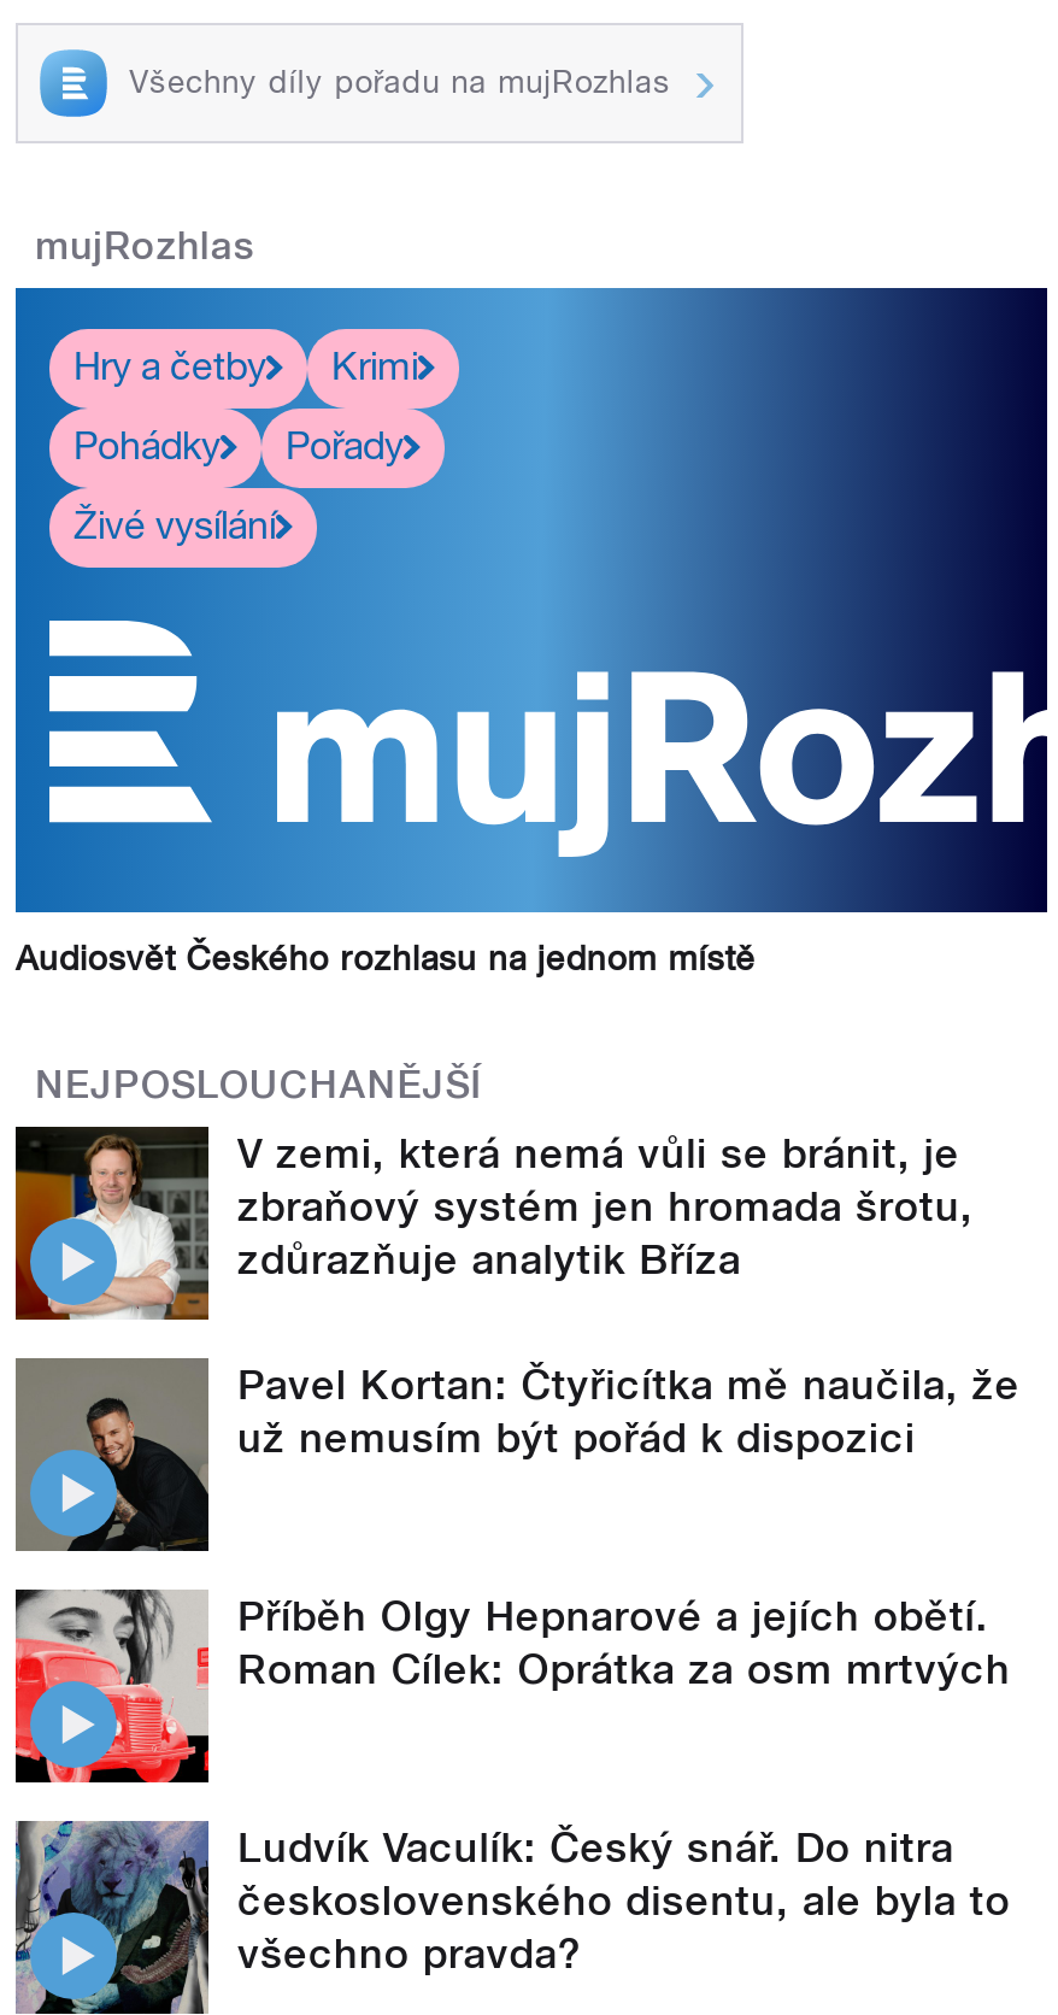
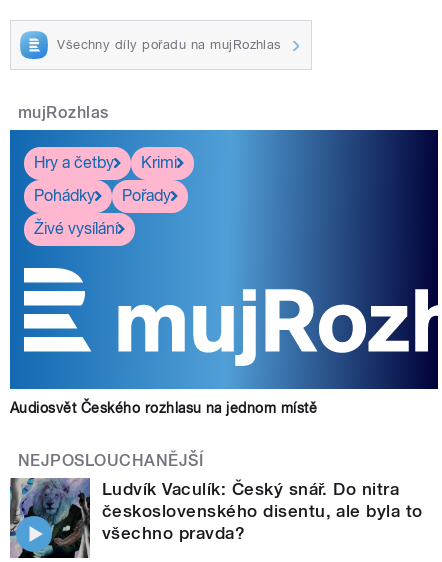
- [image]
- V zemi, která nemá vůli se bránit, je
- zbraňový systém jen hromada šrotu,
- zdůrazňuje analytik Bříza
- Pavel Kortan: Čtyřicítka mě naučila, že
- už nemusím být pořád k dispozici

- [image]
- Příběh Olgy Hepnarové a jejích obětí.
- Roman Cílek: Oprátka za osm mrtvých

- [image]
